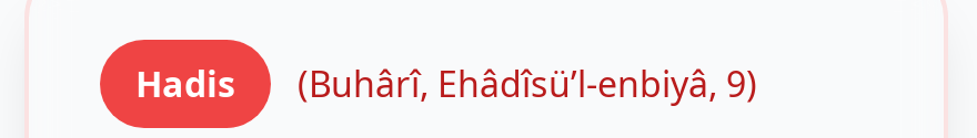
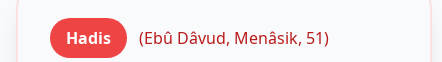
- (Buhârî, Ehâdîsü’l-enbiyâ, 9)
+ (Ebû Dâvud, Menâsik, 51)
